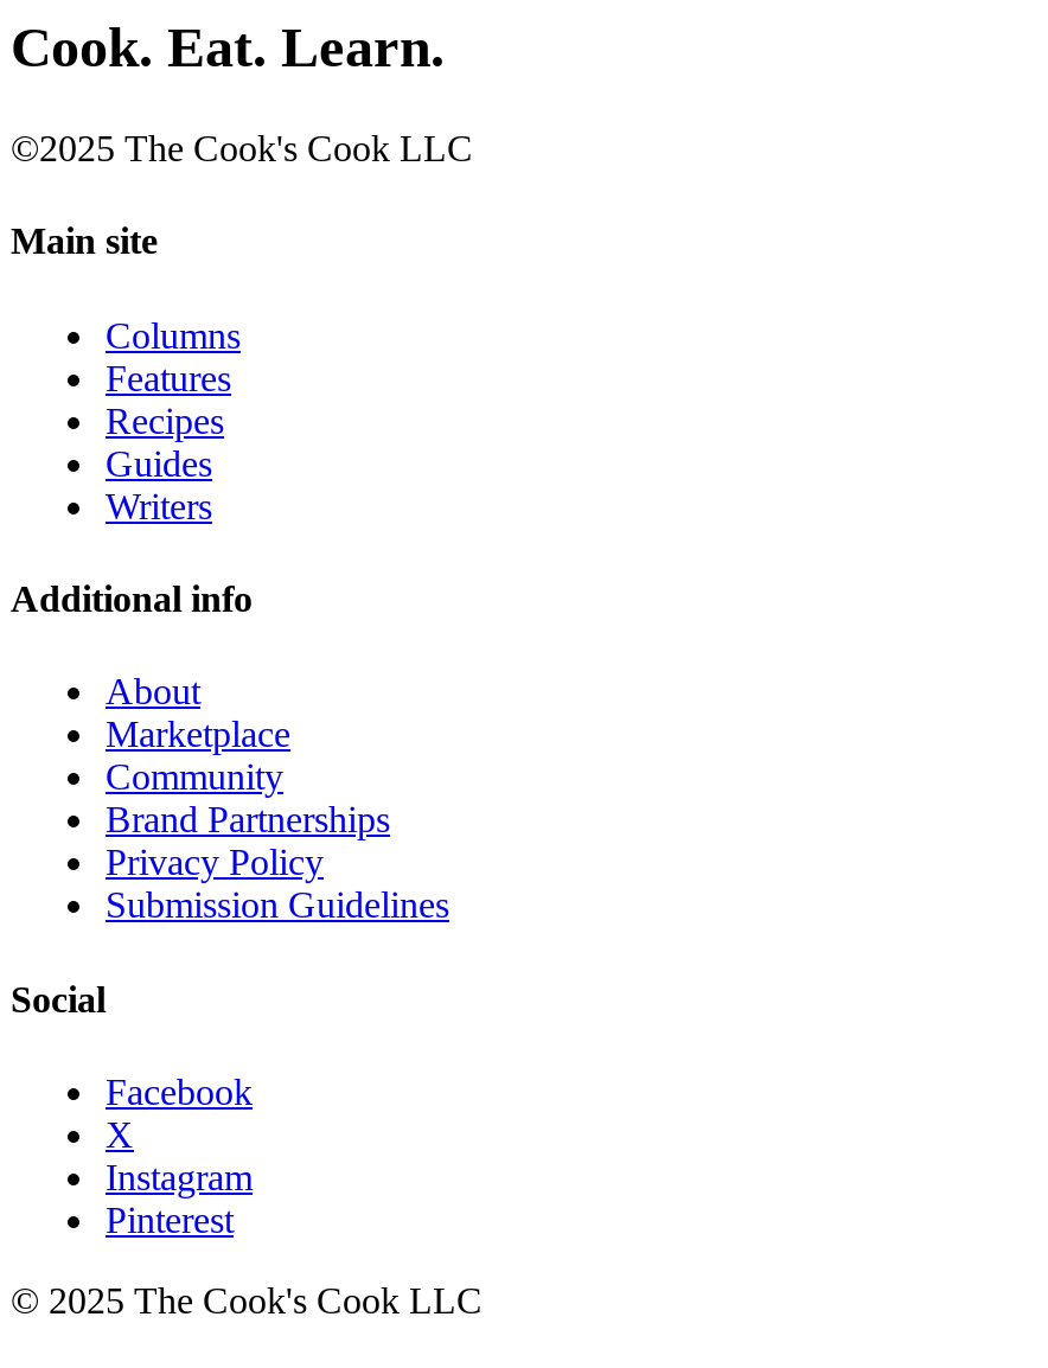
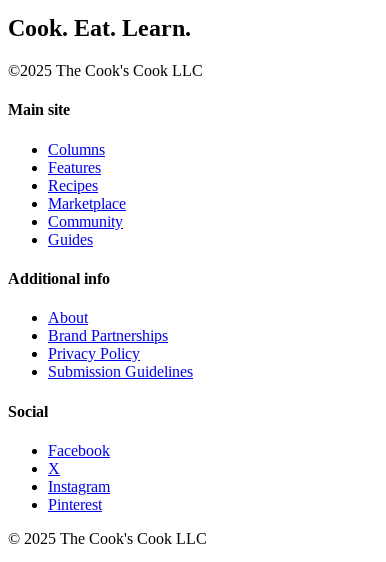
moved down: Guides | Additional info | About

- Writers

moved up: Marketplace | Community
